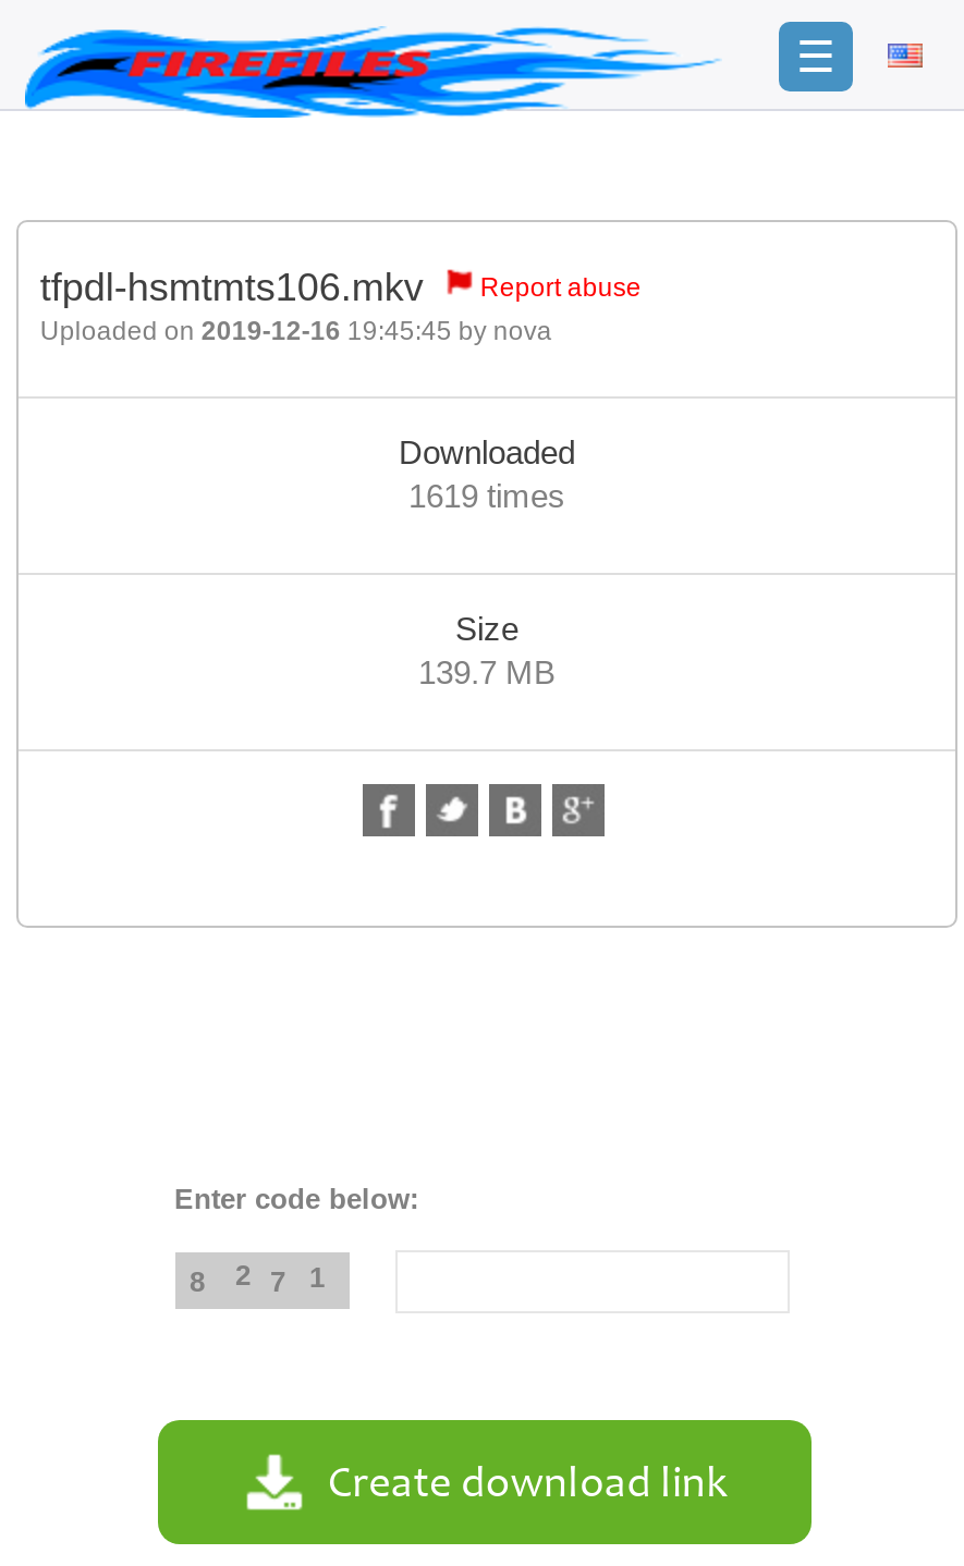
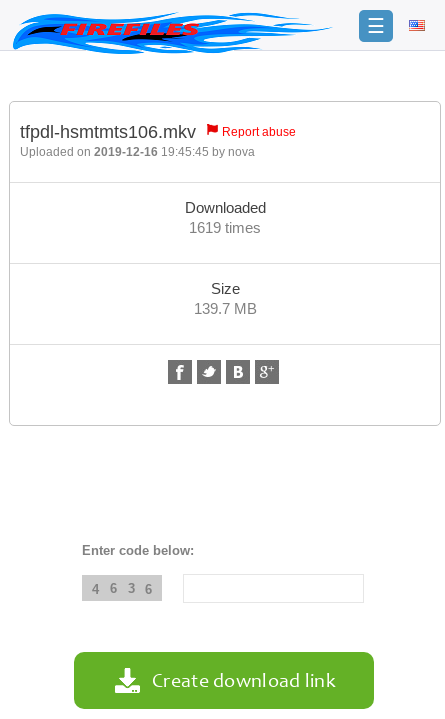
- 8
+ 4

- 2
+ 6

- 7
+ 3

- 1
+ 6
